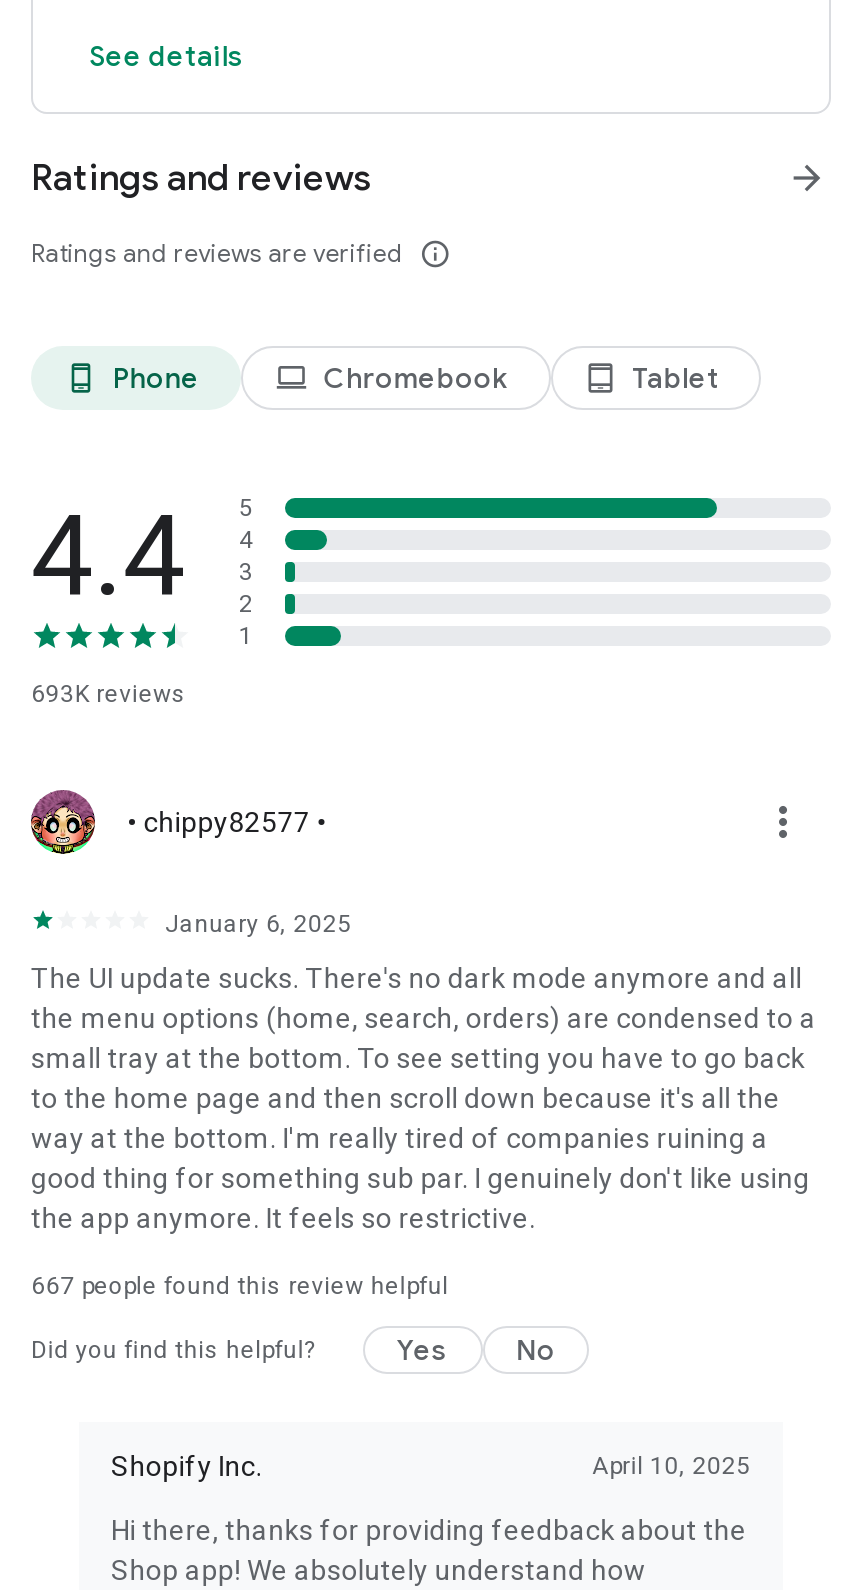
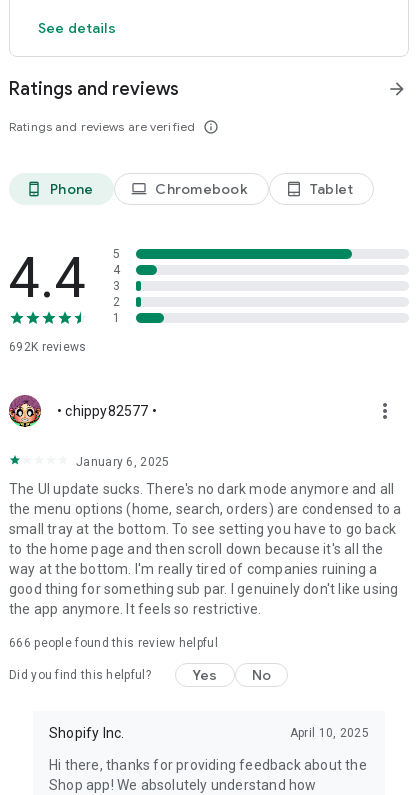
- 693K reviews
+ 692K reviews

- 667 people found this review helpful
+ 666 people found this review helpful
